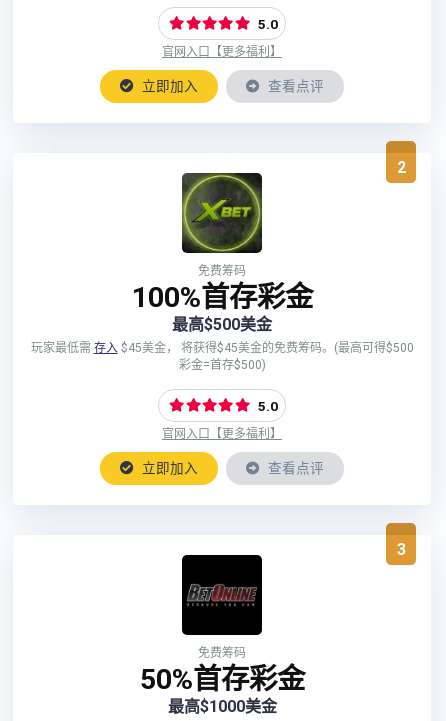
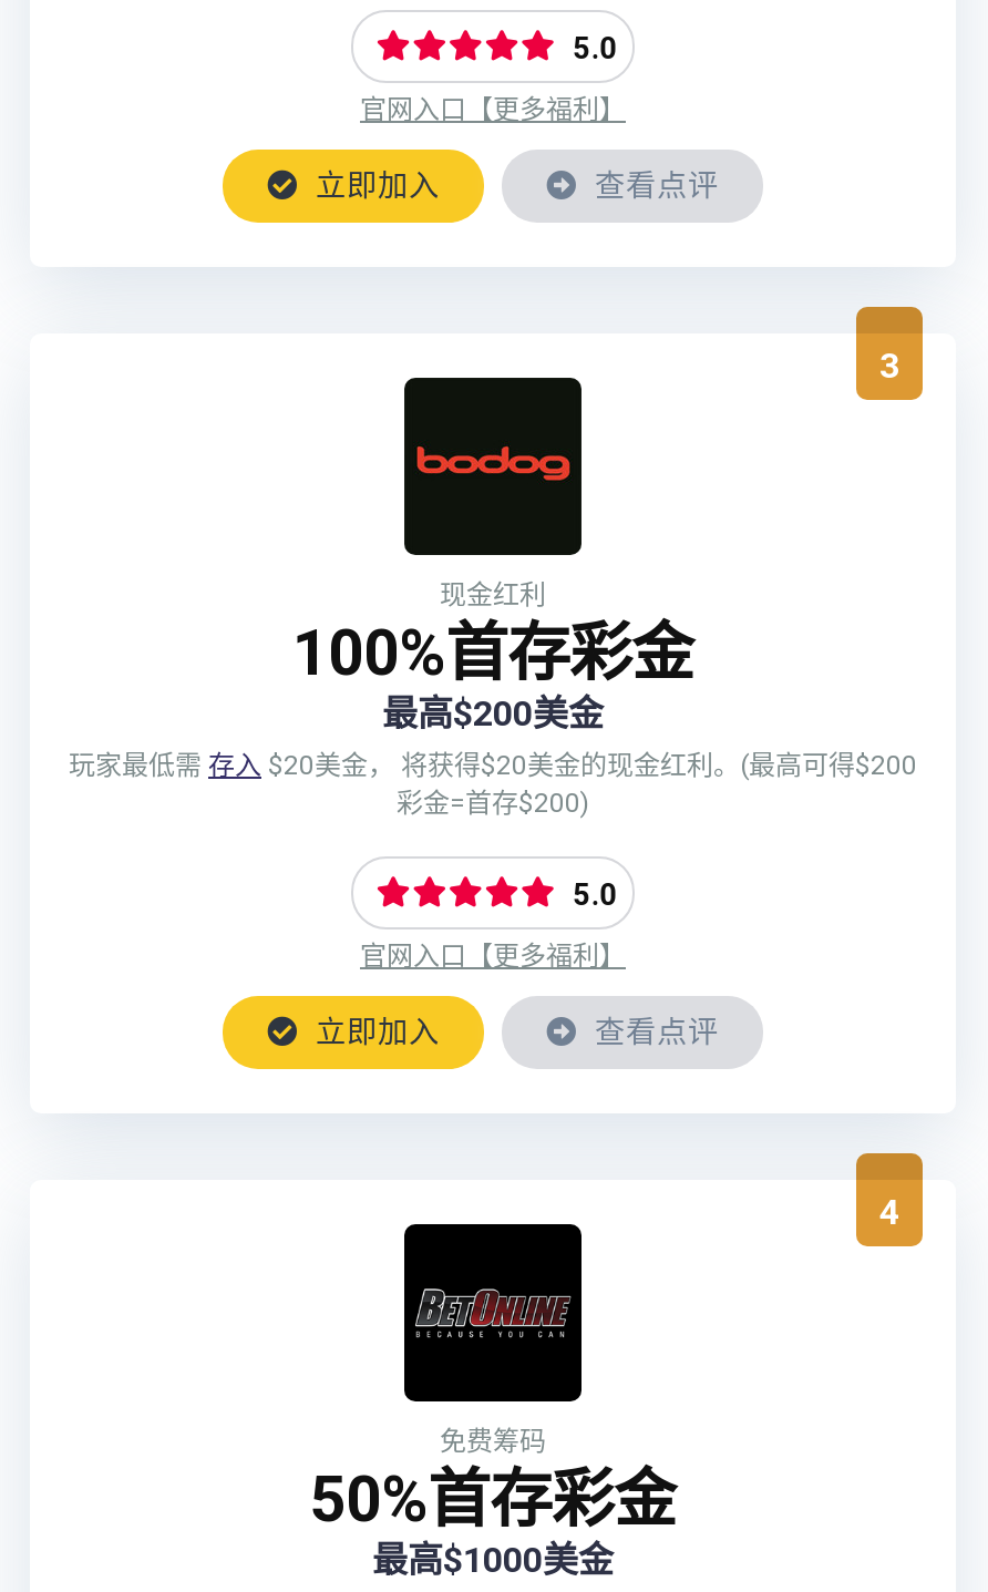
- 2
+ 3

- [image]
- 免费筹码
+ [image]
+ 现金红利

- 最高$500美金
+ 最高$200美金

- 玩家最低需存入$45美金， 将获得$45美金的免费筹码。(最高可得$500
+ 玩家最低需存入$20美金， 将获得$20美金的现金红利。(最高可得$200

- 彩金=首存$500)
+ 彩金=首存$200)

- 3
+ 4
